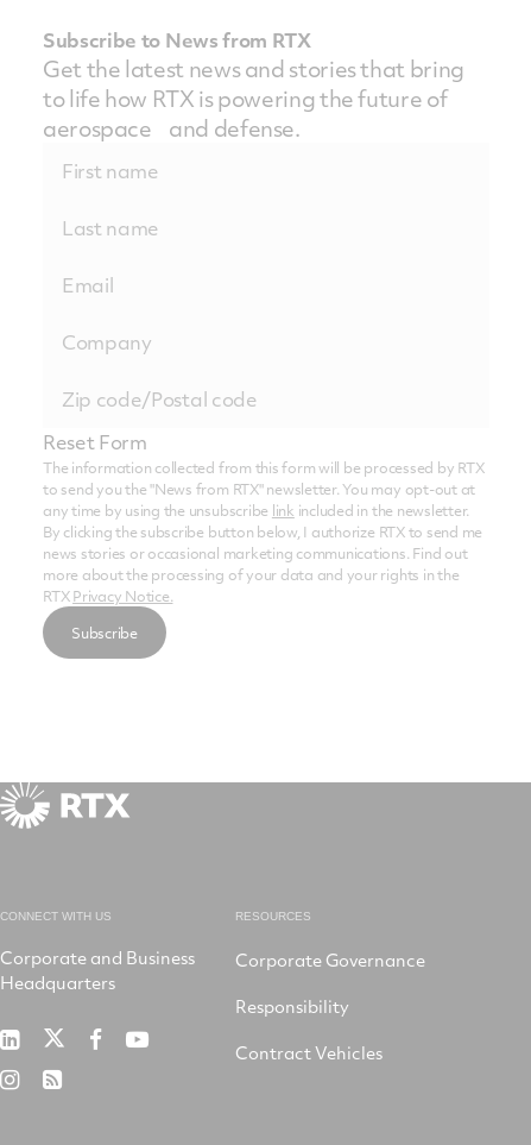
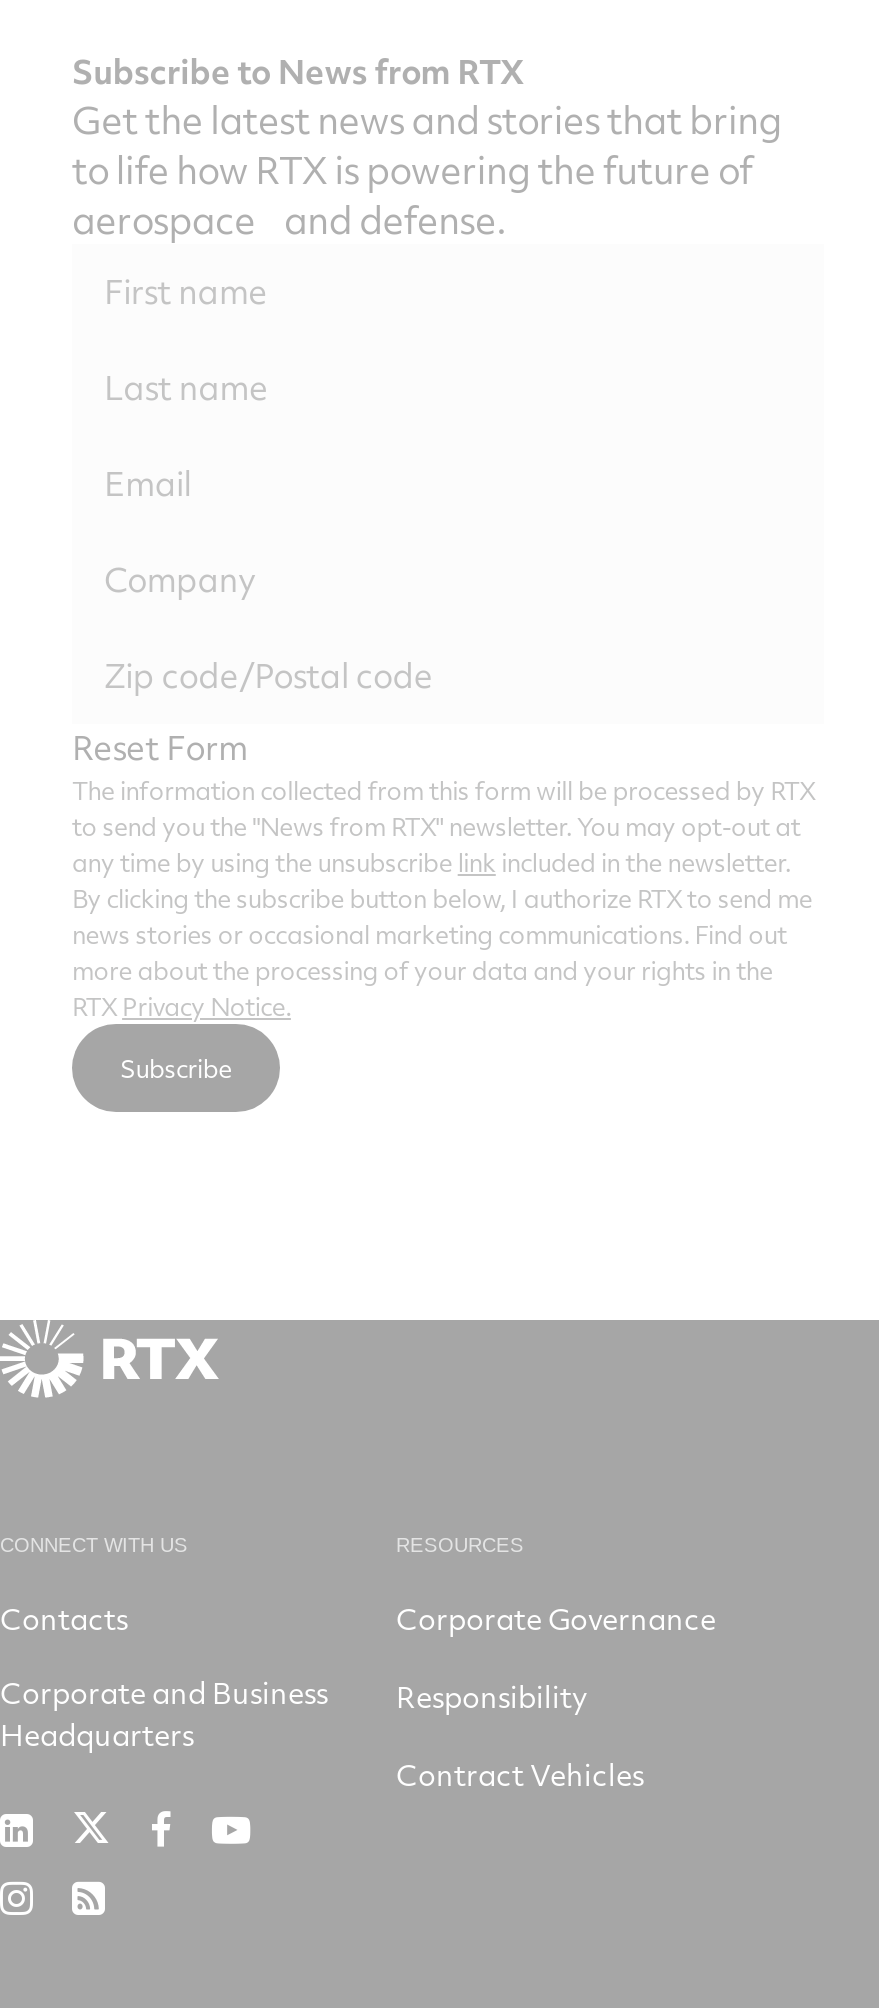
+ Contacts
